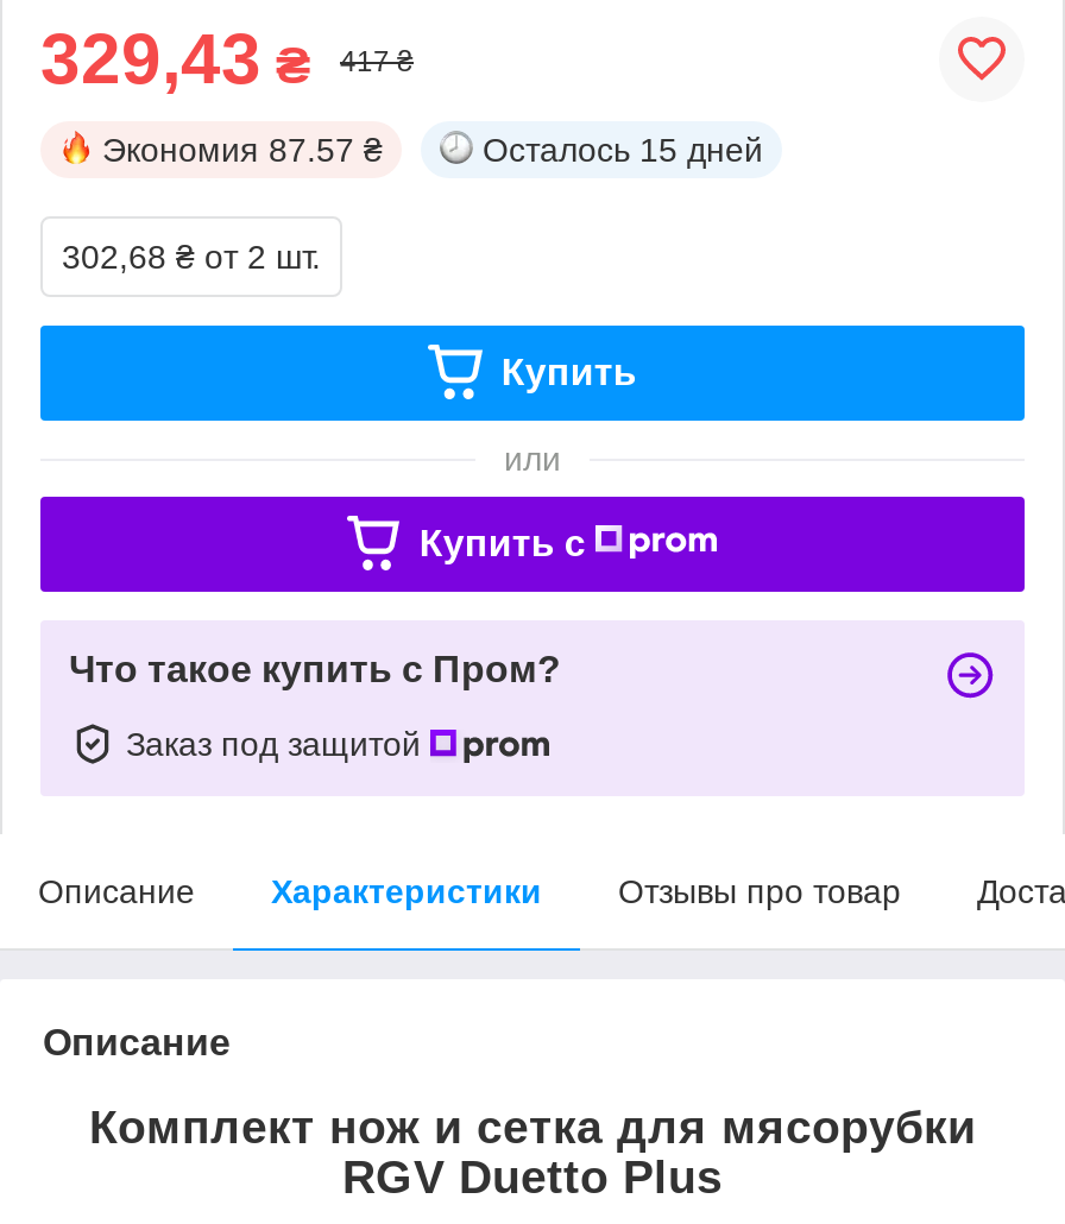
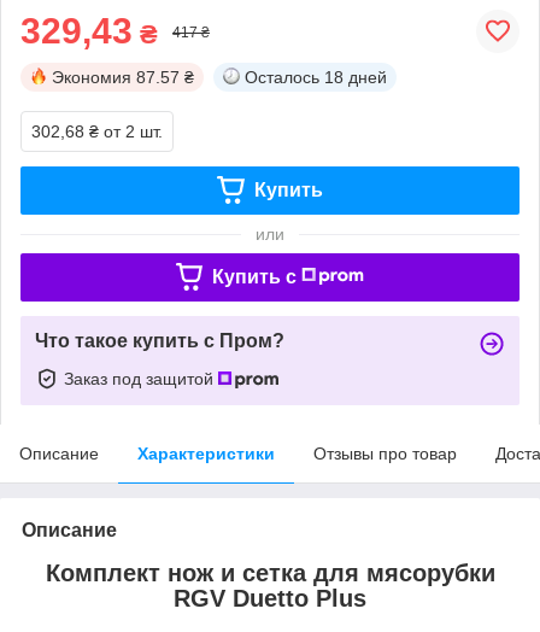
- Осталось 15 дней
+ Осталось 18 дней
